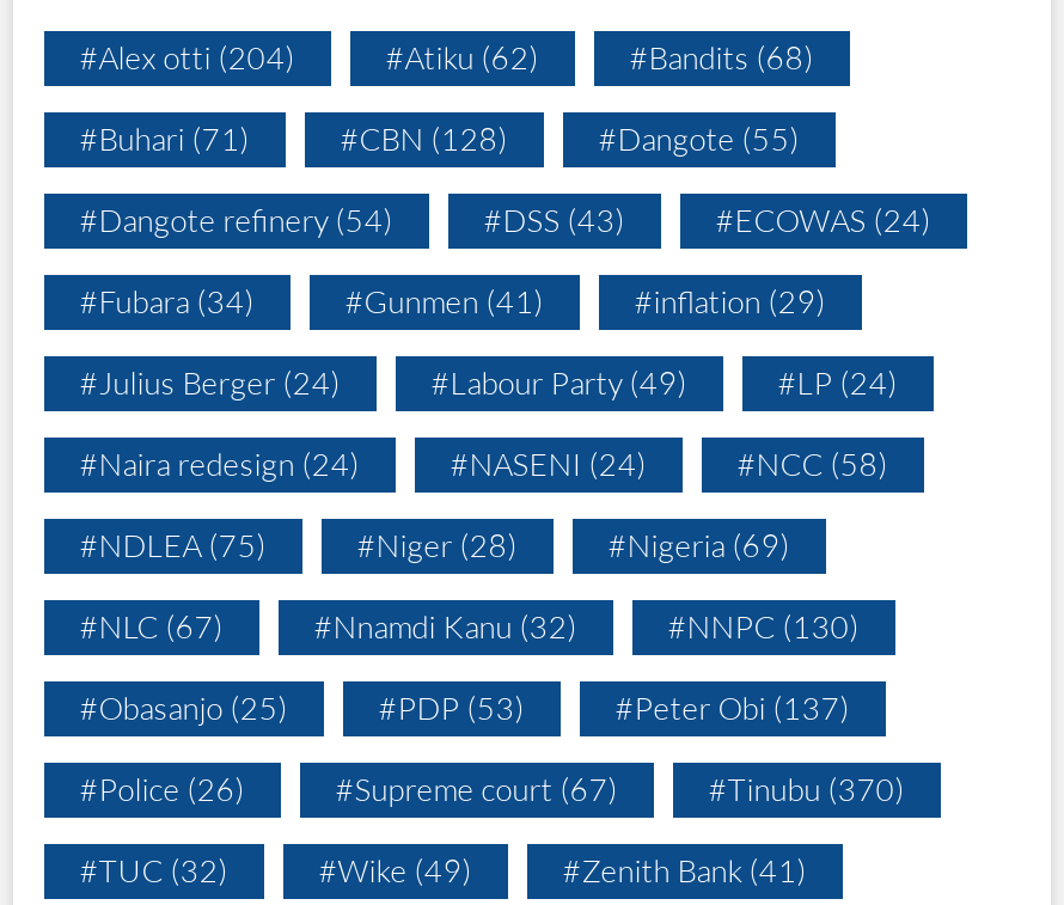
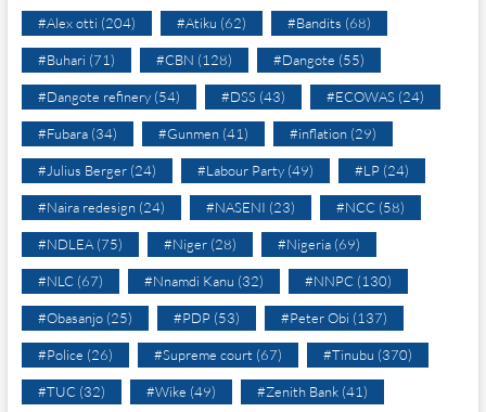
- #NASENI (24)
+ #NASENI (23)
